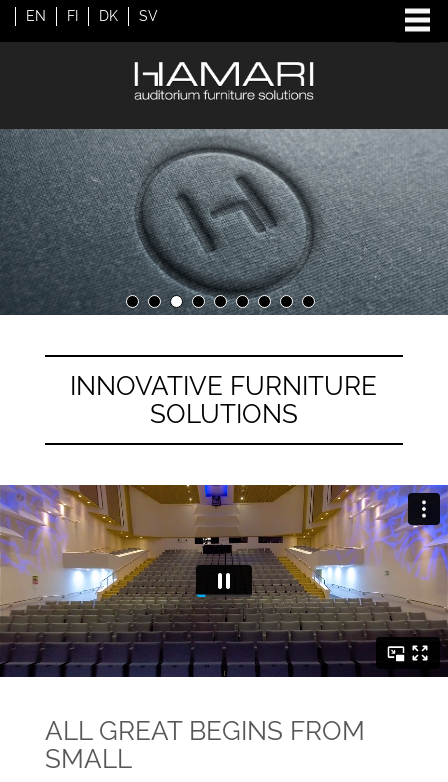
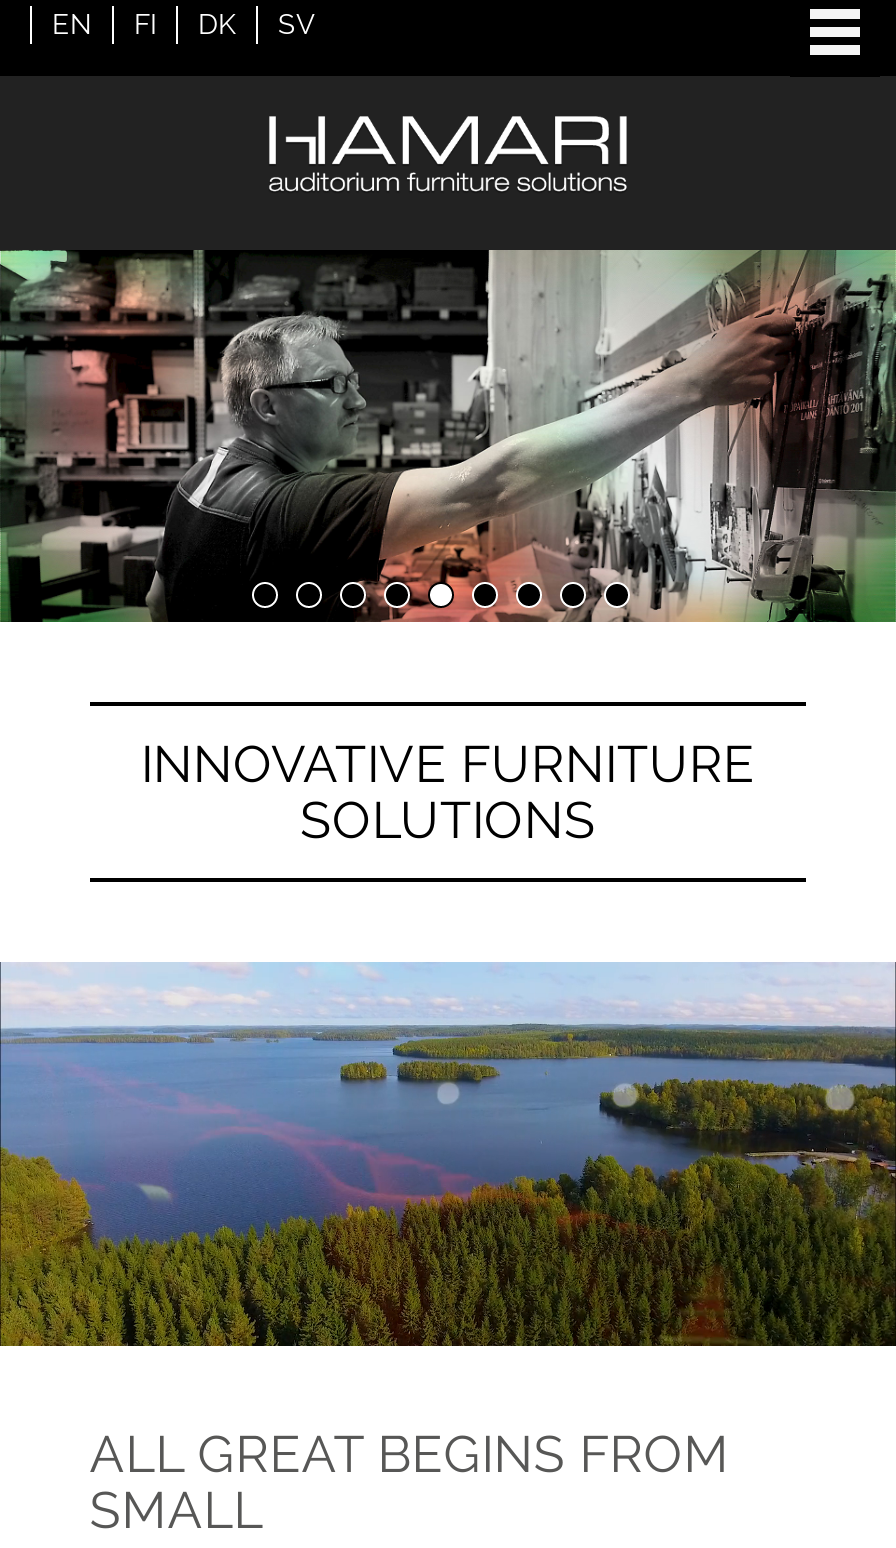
- [image]
+ [image]

- [image]
+ [image]
